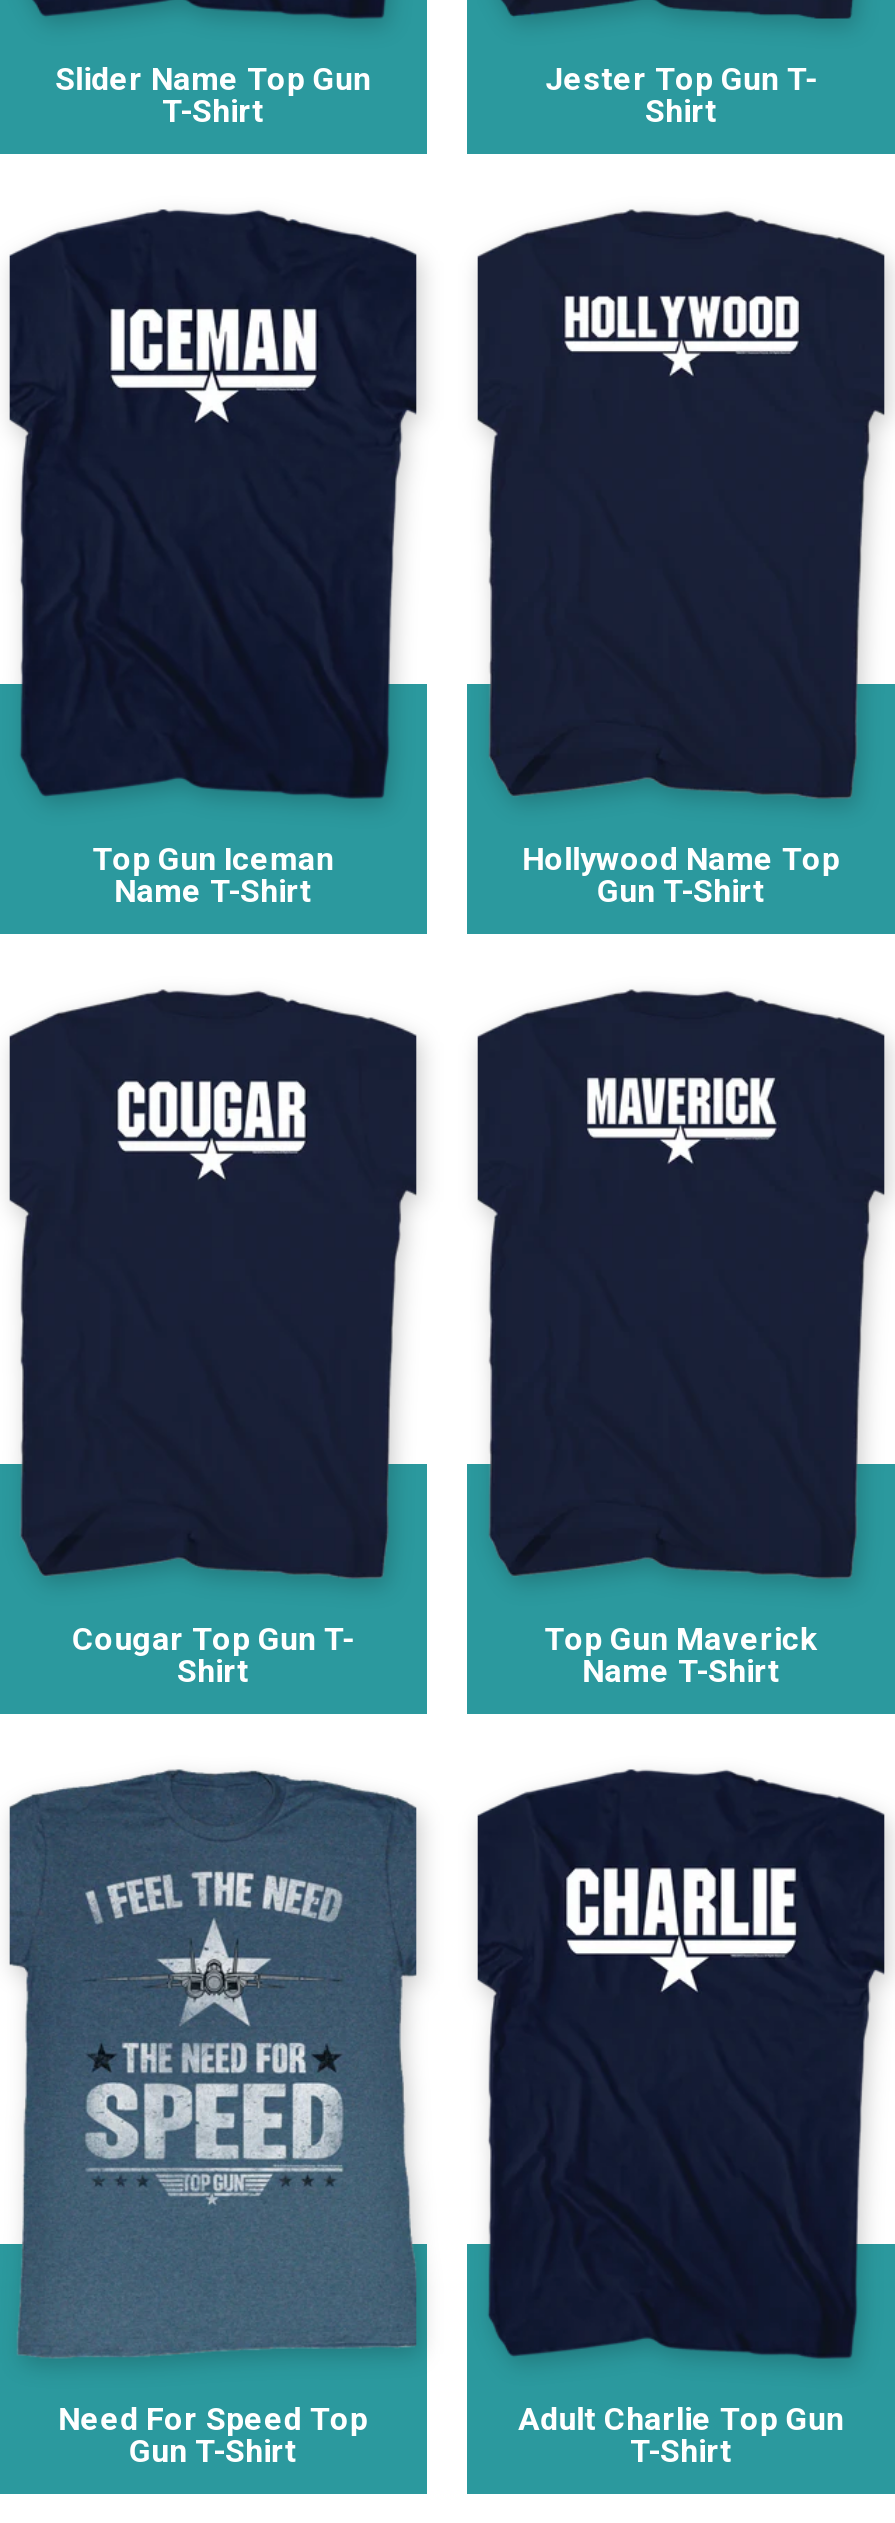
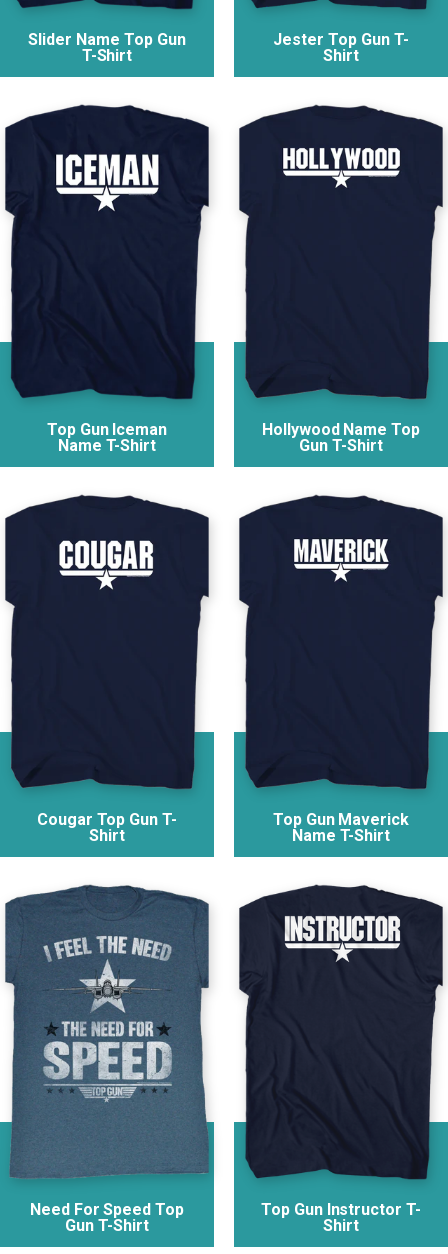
- [image]
+ [image]

- Adult Charlie Top Gun
- T-Shirt
+ Top Gun Instructor T-
+ Shirt
